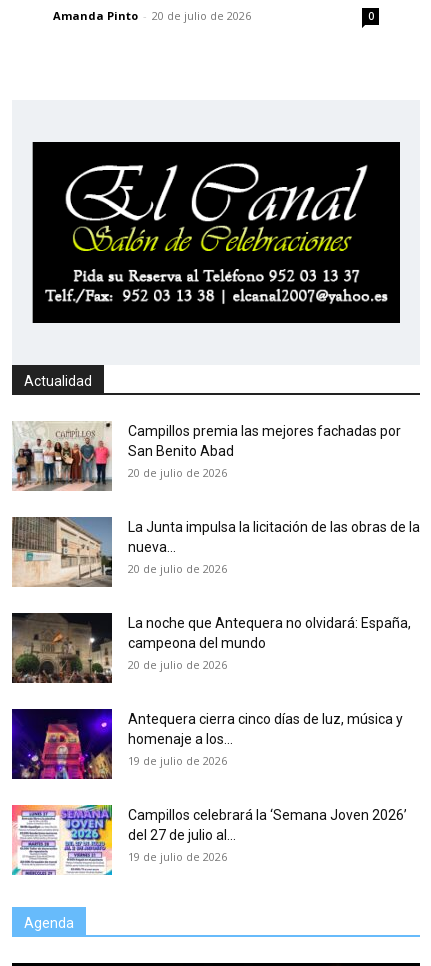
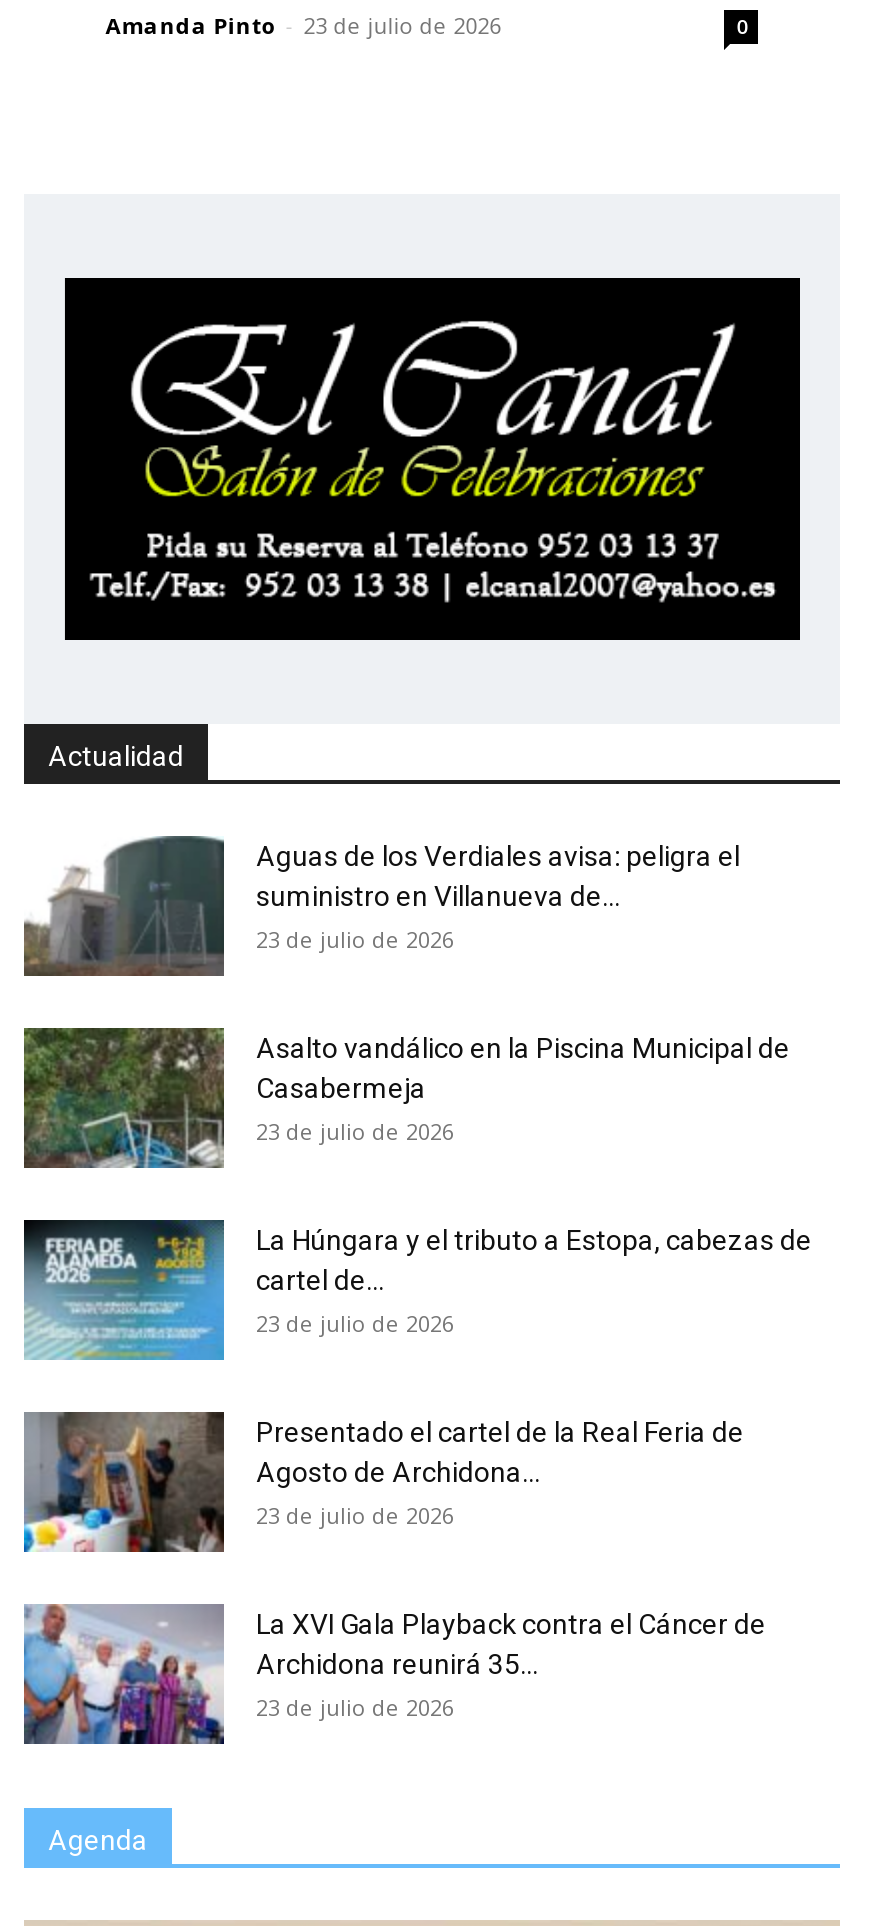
- Amanda Pinto - 20 de julio de 2026
+ Amanda Pinto - 23 de julio de 2026

- [image]
- Campillos premia las mejores fachadas por
- San Benito Abad
- 20 de julio de 2026
+ [image]
+ Aguas de los Verdiales avisa: peligra el
+ suministro en Villanueva de...
+ 23 de julio de 2026

- [image]
- La Junta impulsa la licitación de las obras de la
- nueva...
- 20 de julio de 2026
+ [image]
+ Asalto vandálico en la Piscina Municipal de
+ Casabermeja
+ 23 de julio de 2026

- [image]
- La noche que Antequera no olvidará: España,
- campeona del mundo
- 20 de julio de 2026
+ [image]
+ La Húngara y el tributo a Estopa, cabezas de
+ cartel de...
+ 23 de julio de 2026

- [image]
- Antequera cierra cinco días de luz, música y
- homenaje a los...
- 19 de julio de 2026
+ [image]
+ Presentado el cartel de la Real Feria de
+ Agosto de Archidona...
+ 23 de julio de 2026

- [image]
- Campillos celebrará la ‘Semana Joven 2026’
- del 27 de julio al...
- 19 de julio de 2026
+ [image]
+ La XVI Gala Playback contra el Cáncer de
+ Archidona reunirá 35...
+ 23 de julio de 2026
